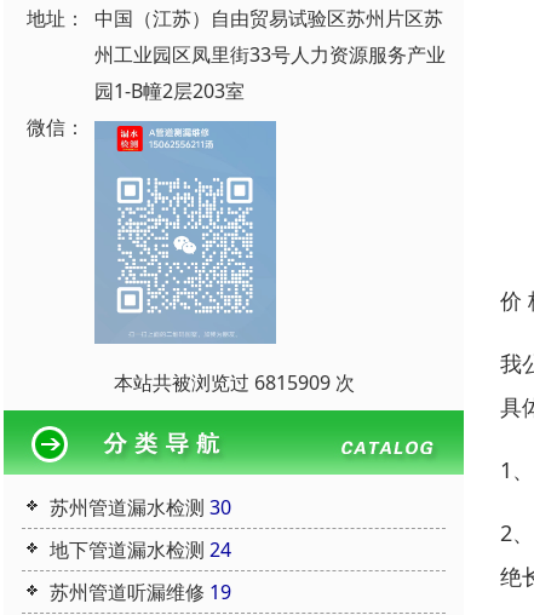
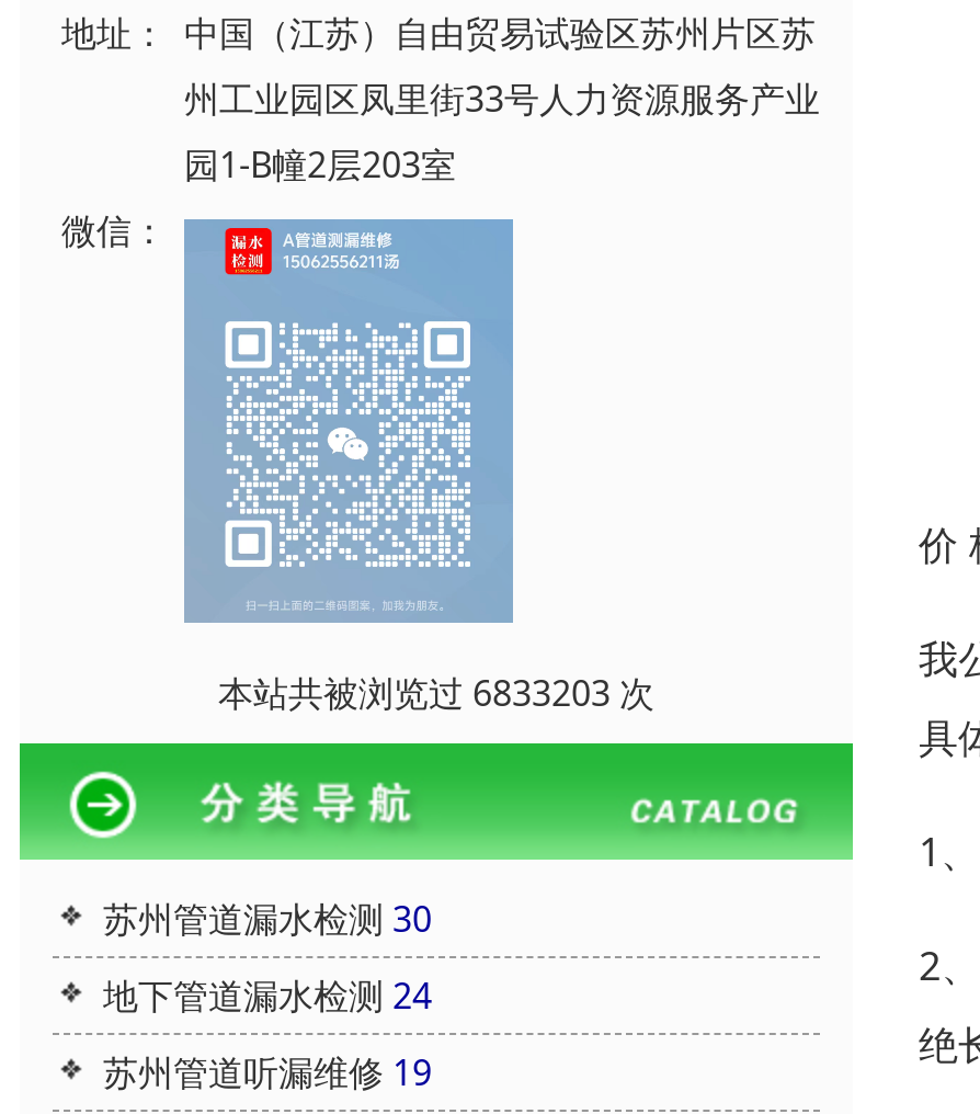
- 本站共被浏览过 6815909 次
+ 本站共被浏览过 6833203 次
